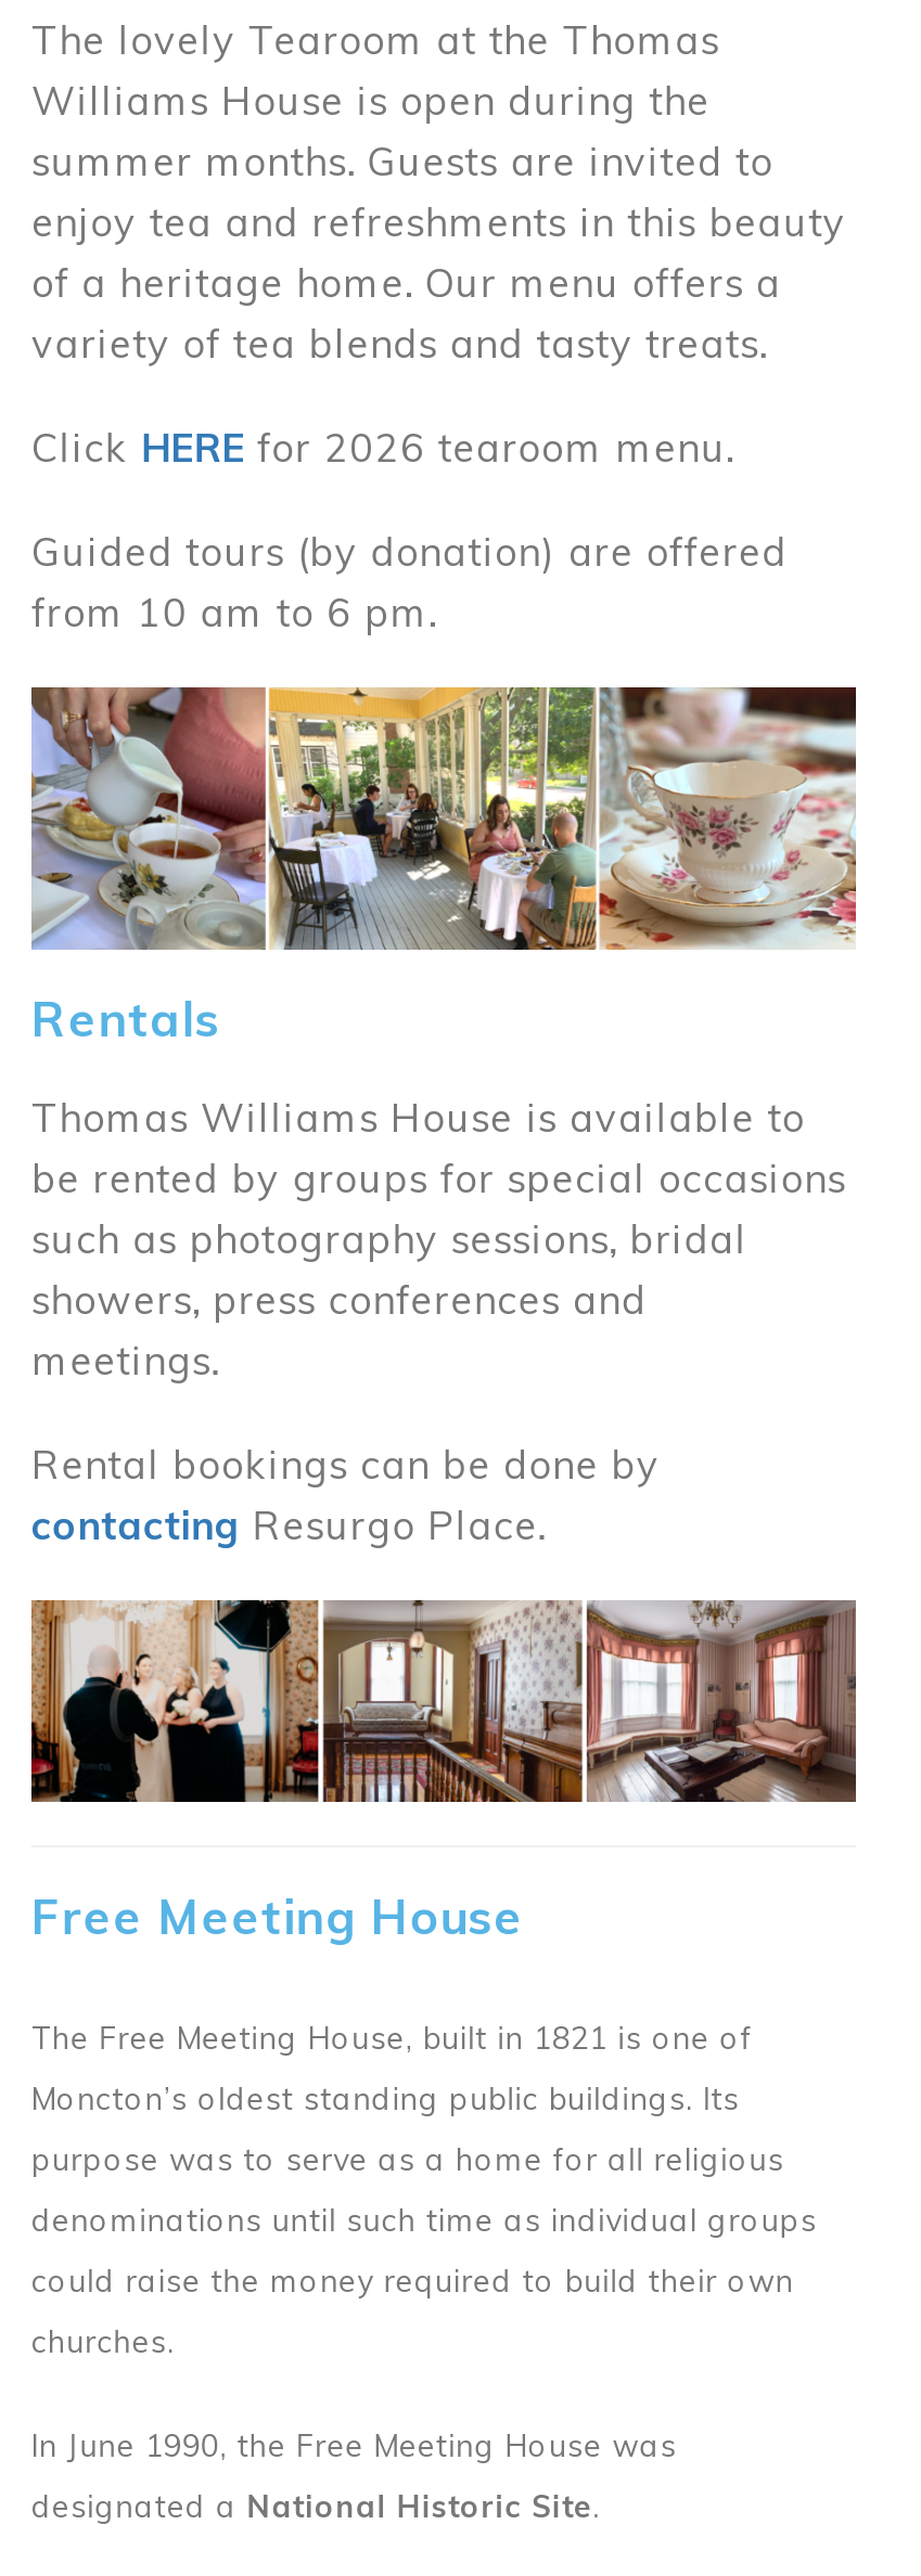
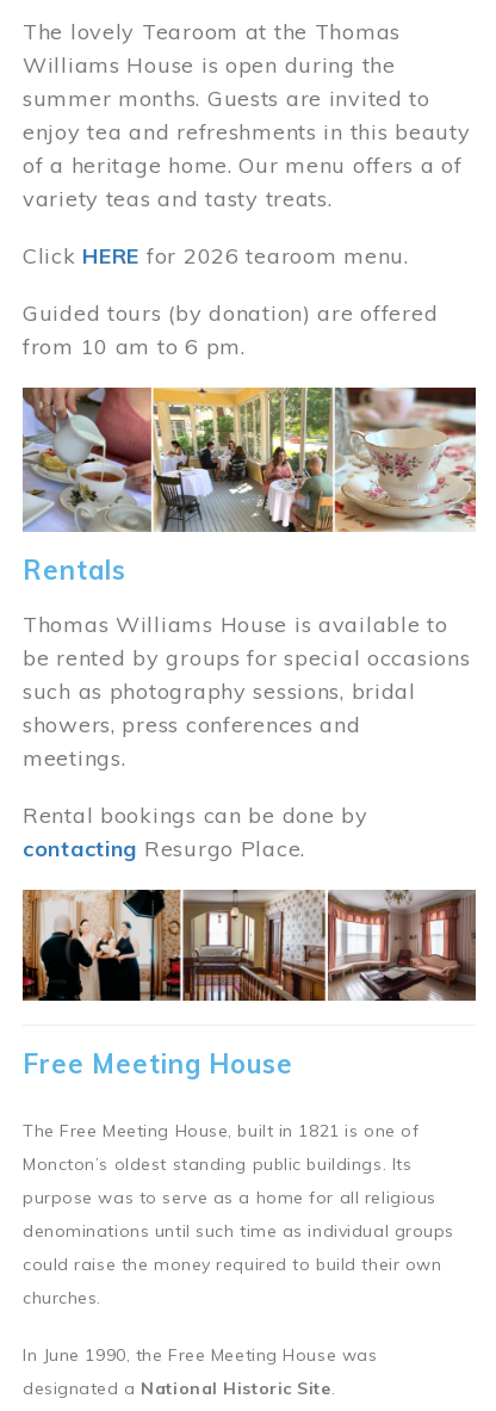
- of a heritage home. Our menu offers a
- variety of tea blends and tasty treats.
+ of a heritage home. Our menu offers a of
+ variety teas and tasty treats.
